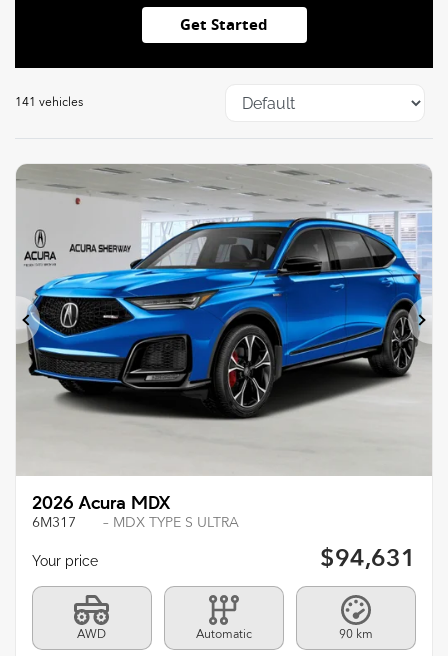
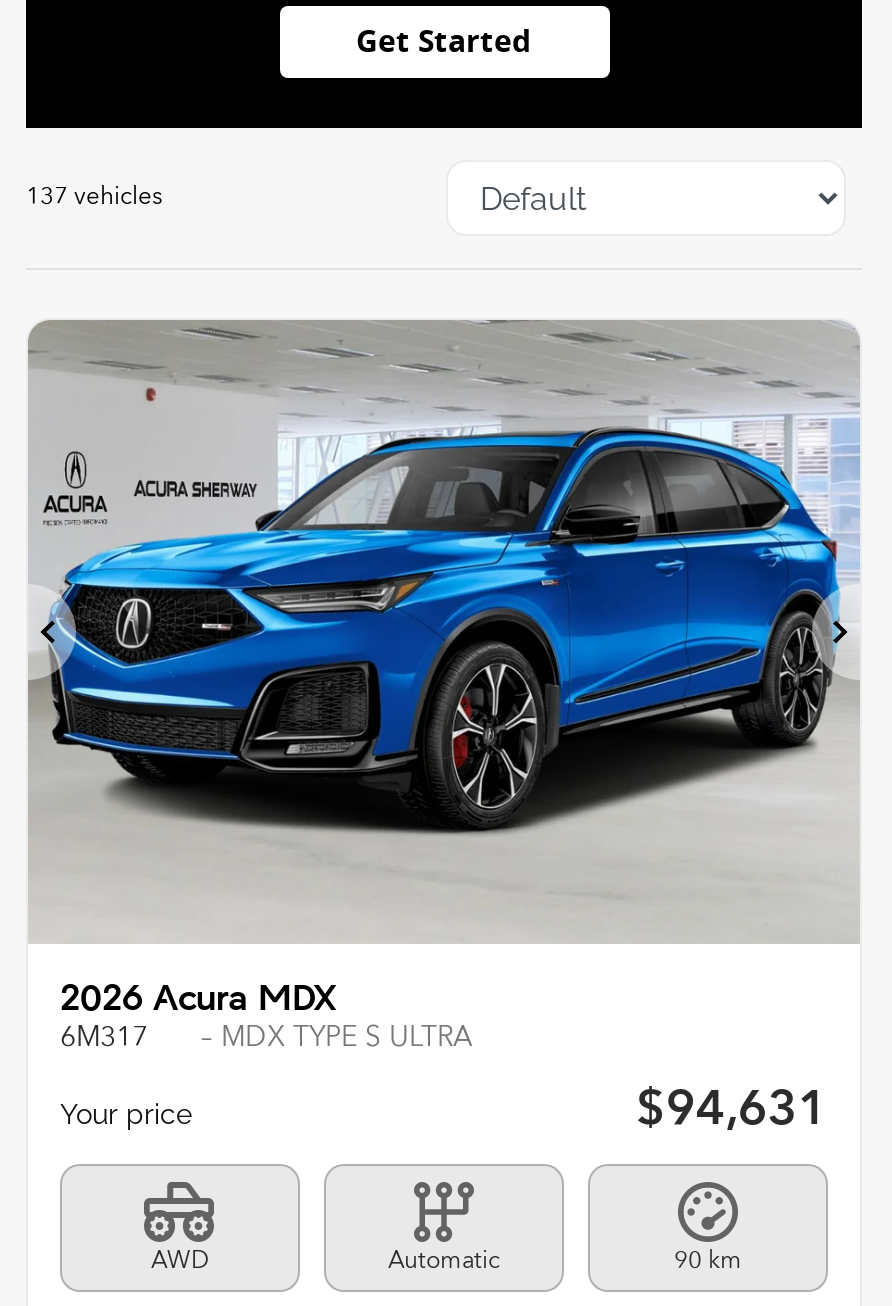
- 141 vehicles
+ 137 vehicles
